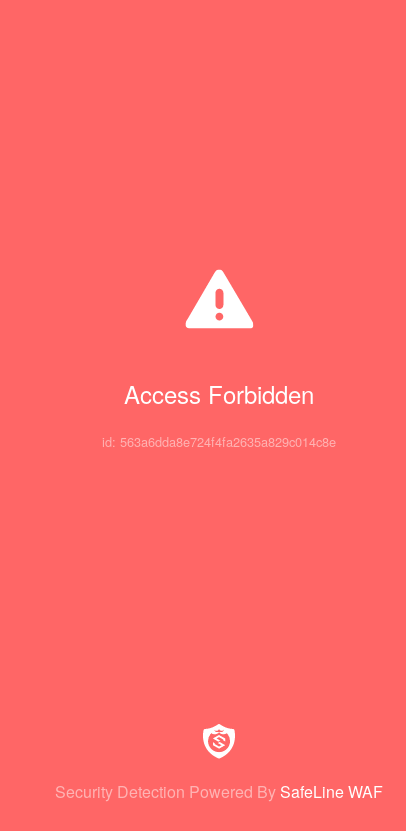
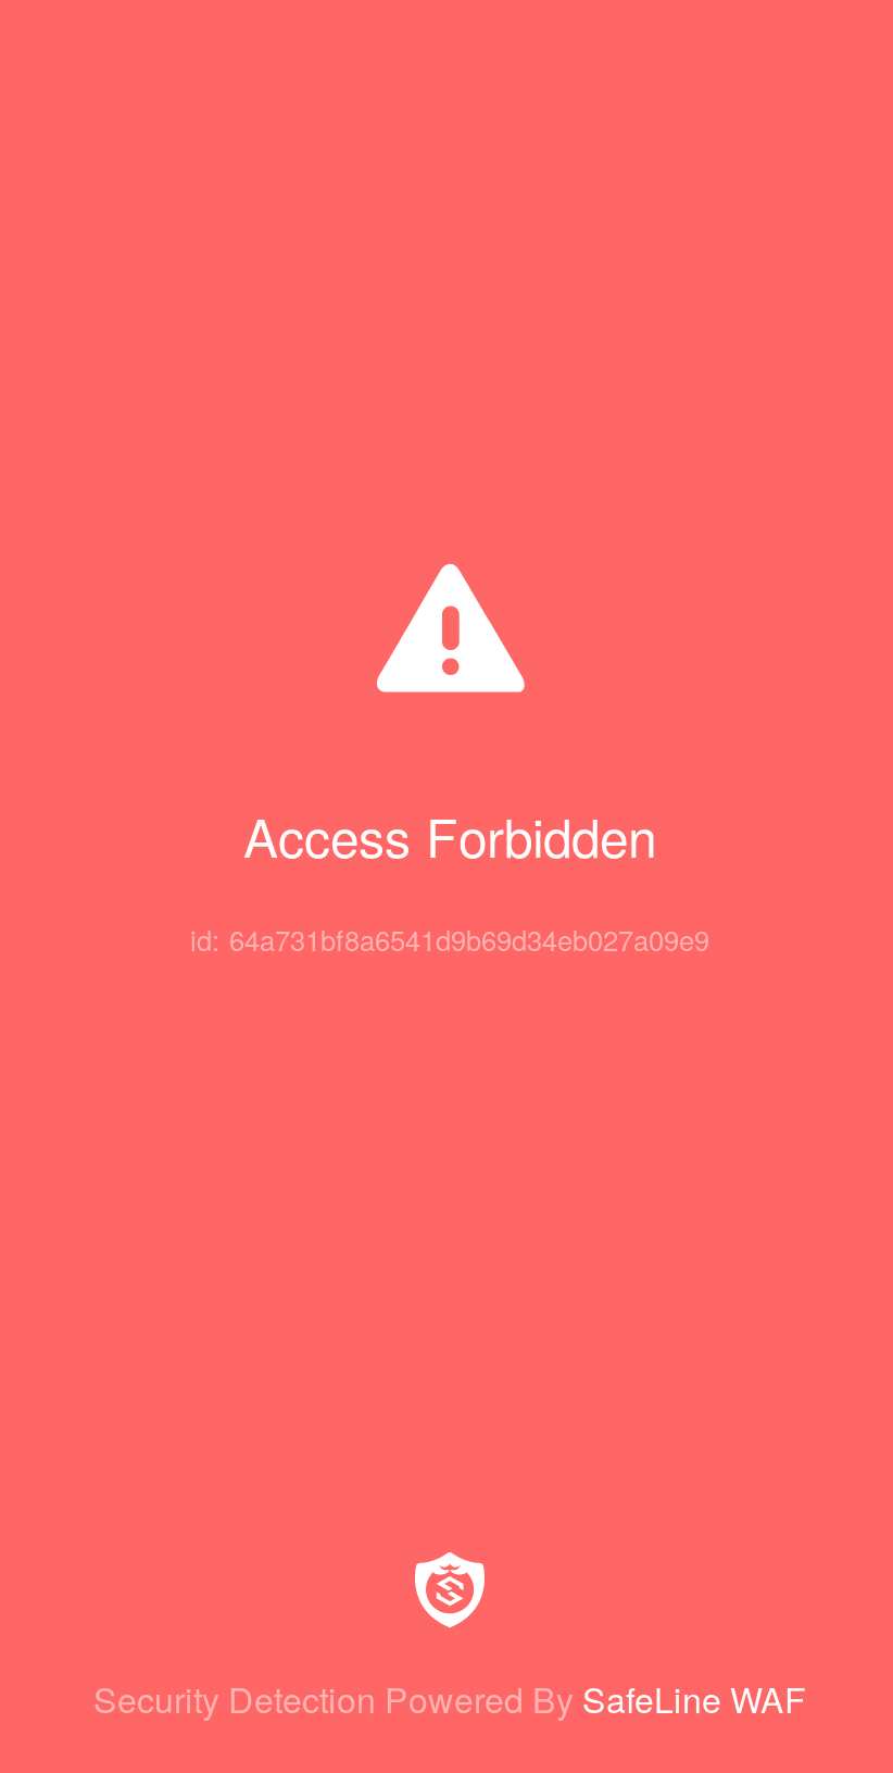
- id: 563a6dda8e724f4fa2635a829c014c8e
+ id: 64a731bf8a6541d9b69d34eb027a09e9
